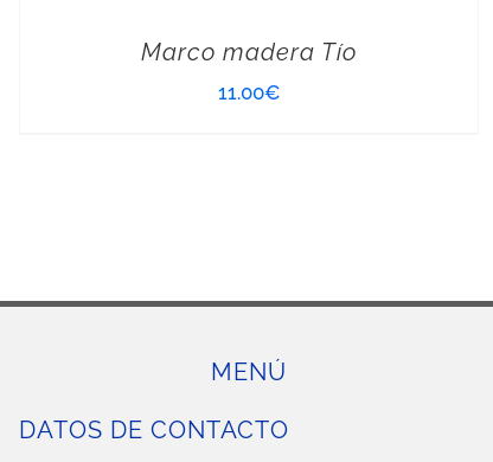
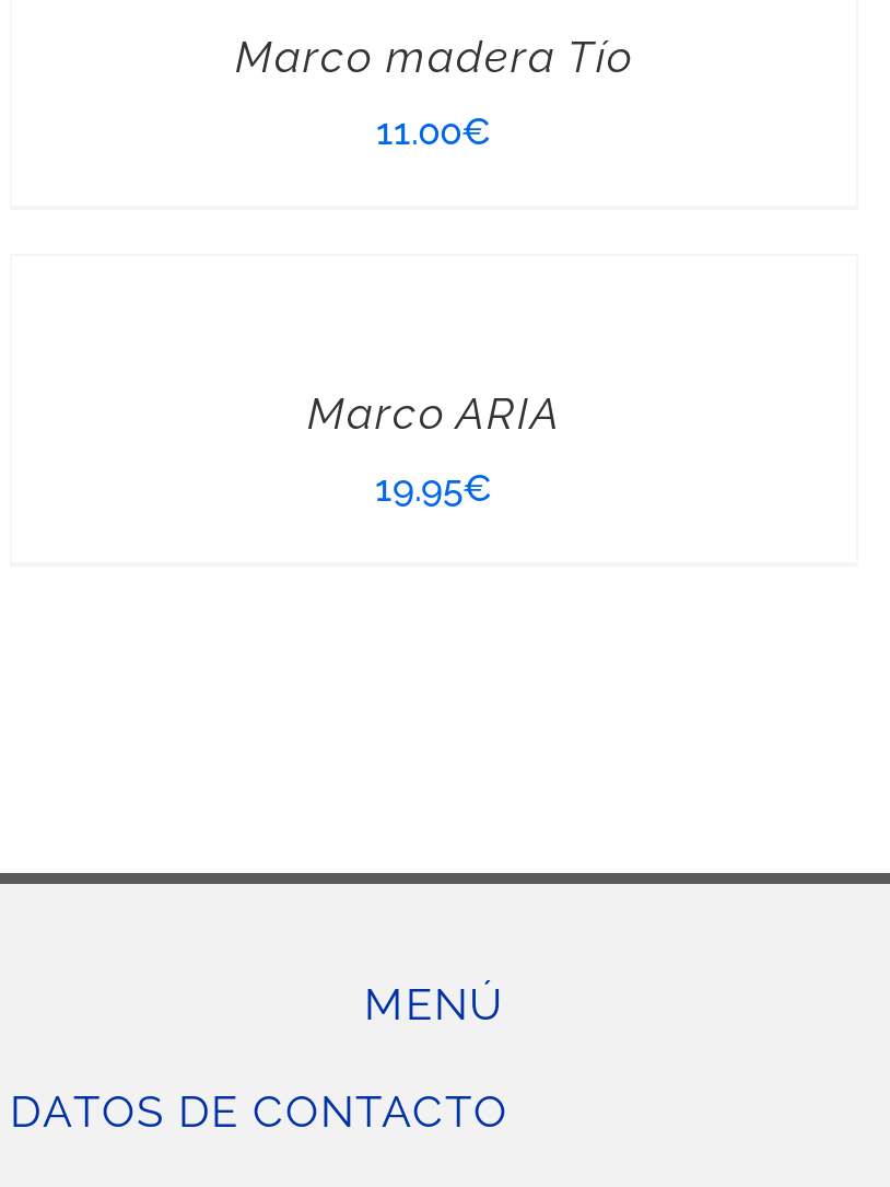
+ Marco ARIA
+ 19.95€
